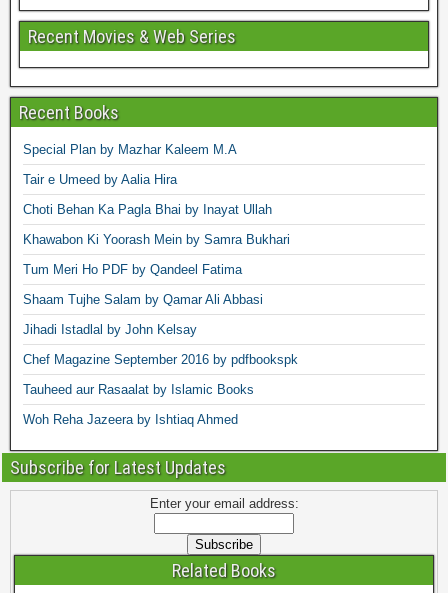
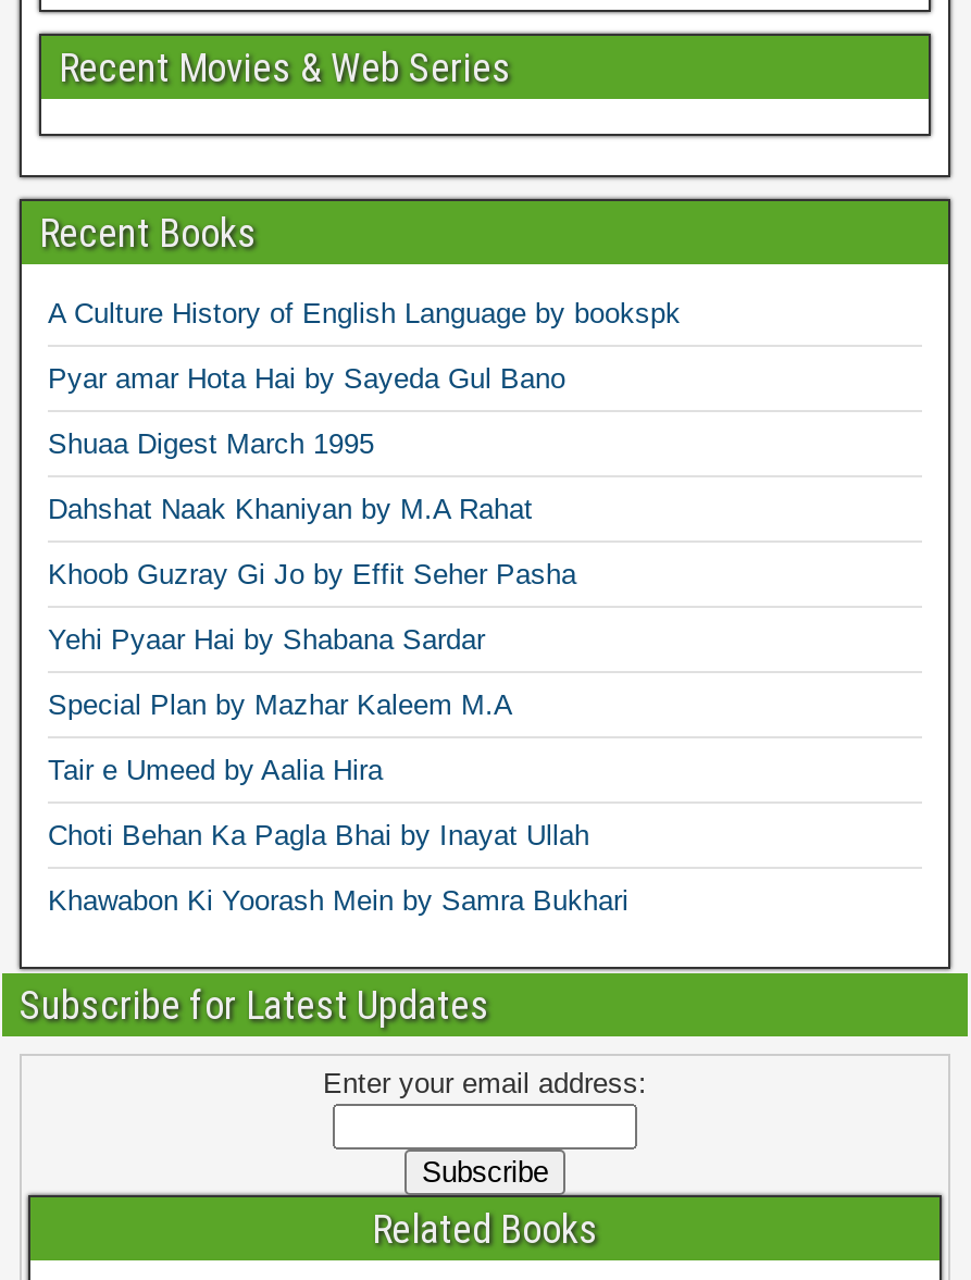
+ A Culture History of English Language by bookspk
+ Pyar amar Hota Hai by Sayeda Gul Bano
+ Shuaa Digest March 1995
+ Dahshat Naak Khaniyan by M.A Rahat
+ Khoob Guzray Gi Jo by Effit Seher Pasha
+ Yehi Pyaar Hai by Shabana Sardar

moved down: Special Plan by Mazhar Kaleem M.A | Tair e Umeed by Aalia Hira | Choti Behan Ka Pagla Bhai by Inayat Ullah | Khawabon Ki Yoorash Mein by Samra Bukhari

- Tum Meri Ho PDF by Qandeel Fatima
- Shaam Tujhe Salam by Qamar Ali Abbasi
- Jihadi Istadlal by John Kelsay
- Chef Magazine September 2016 by pdfbookspk
- Tauheed aur Rasaalat by Islamic Books
- Woh Reha Jazeera by Ishtiaq Ahmed
